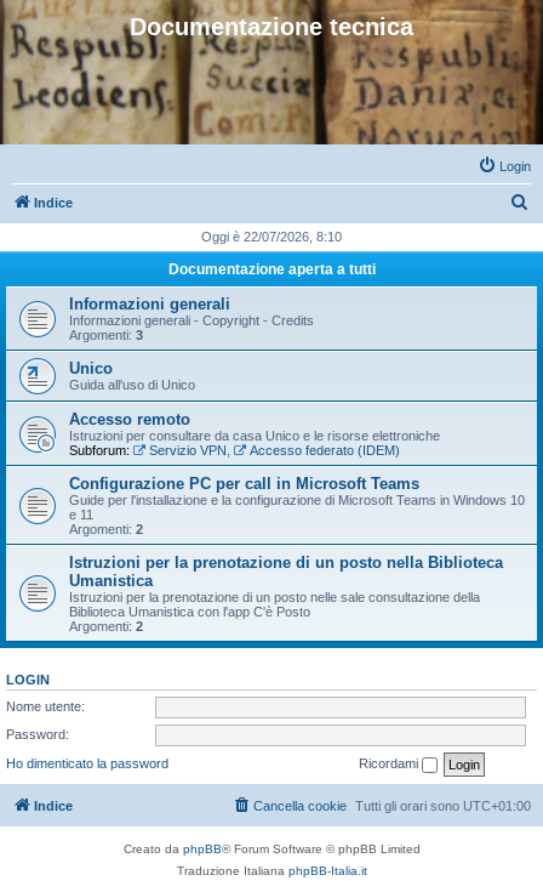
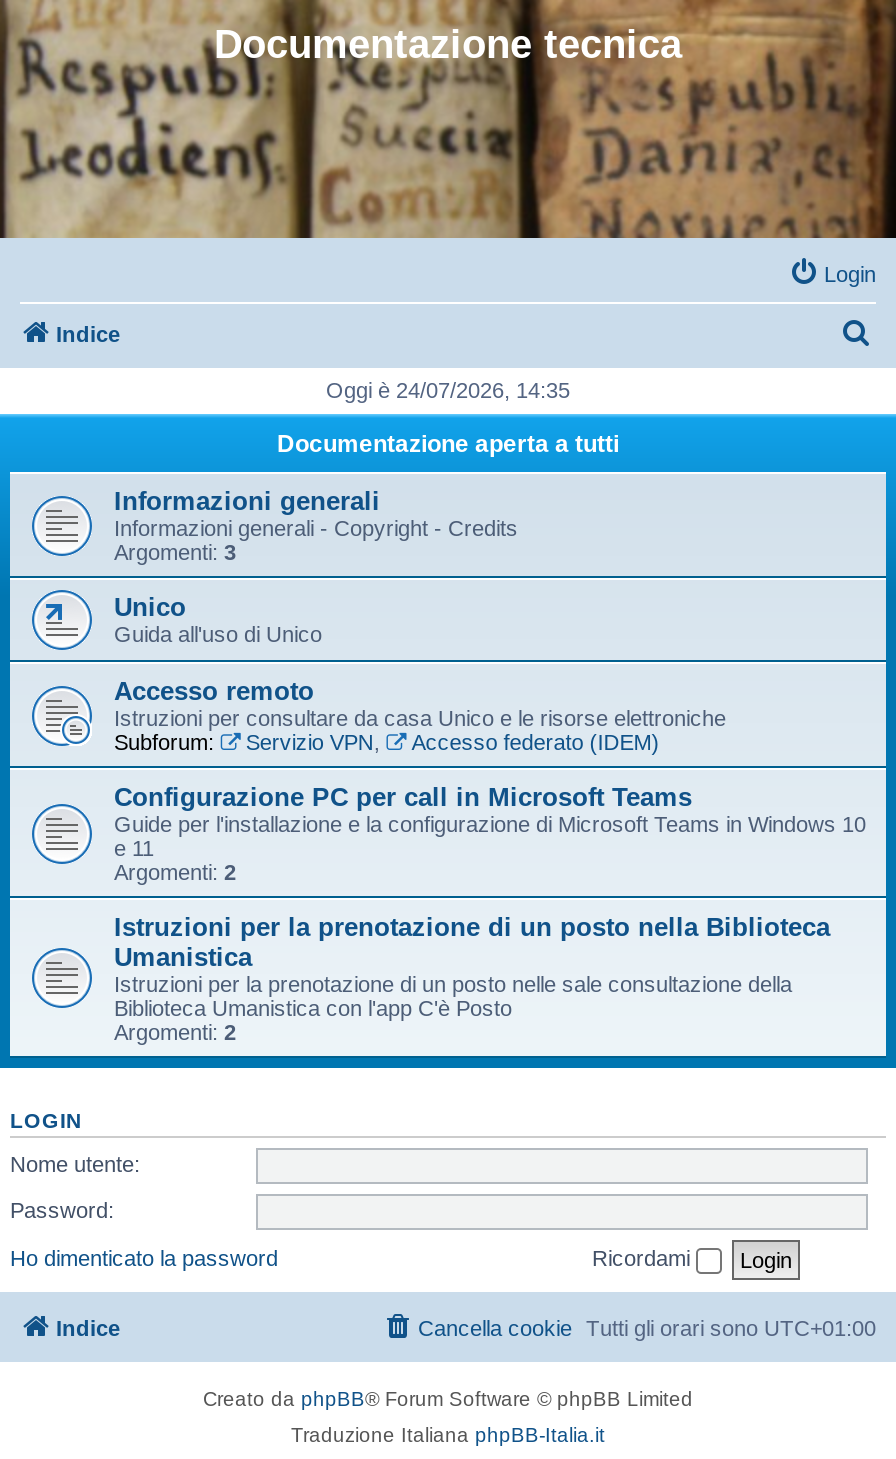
- Oggi è 22/07/2026, 8:10
+ Oggi è 24/07/2026, 14:35
